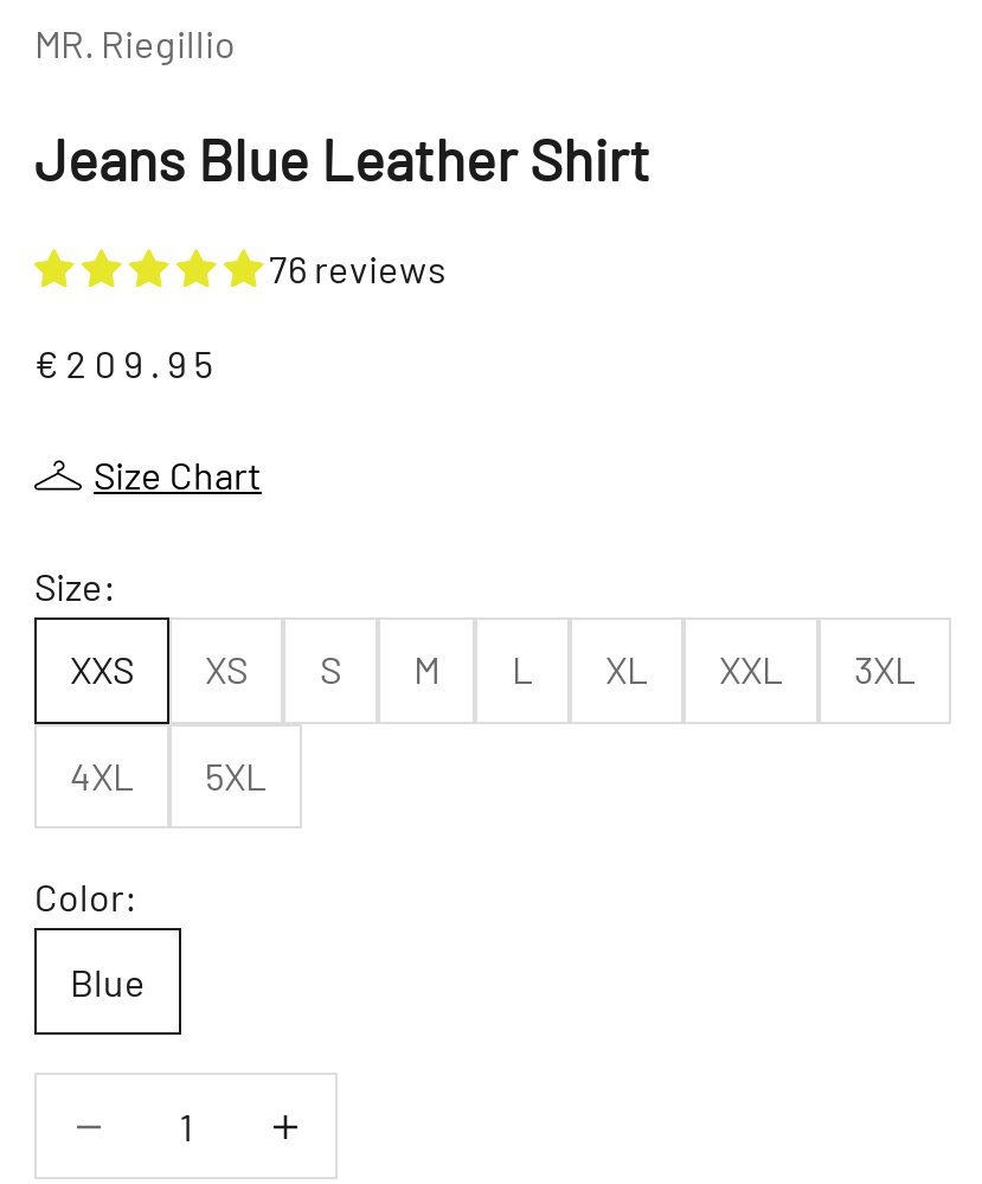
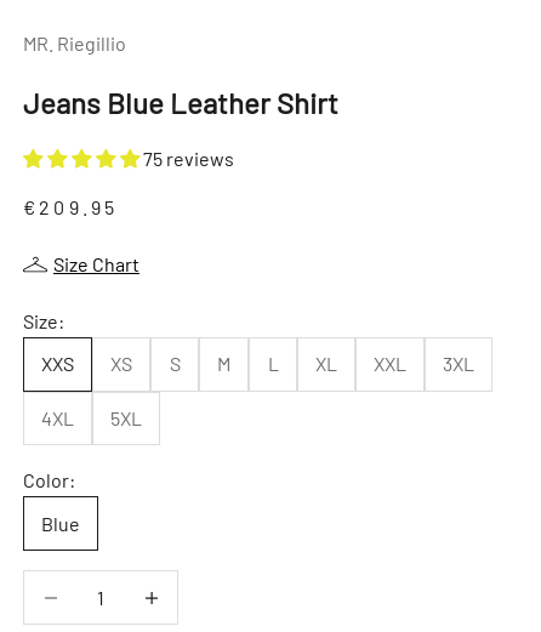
- 76 reviews
+ 75 reviews
